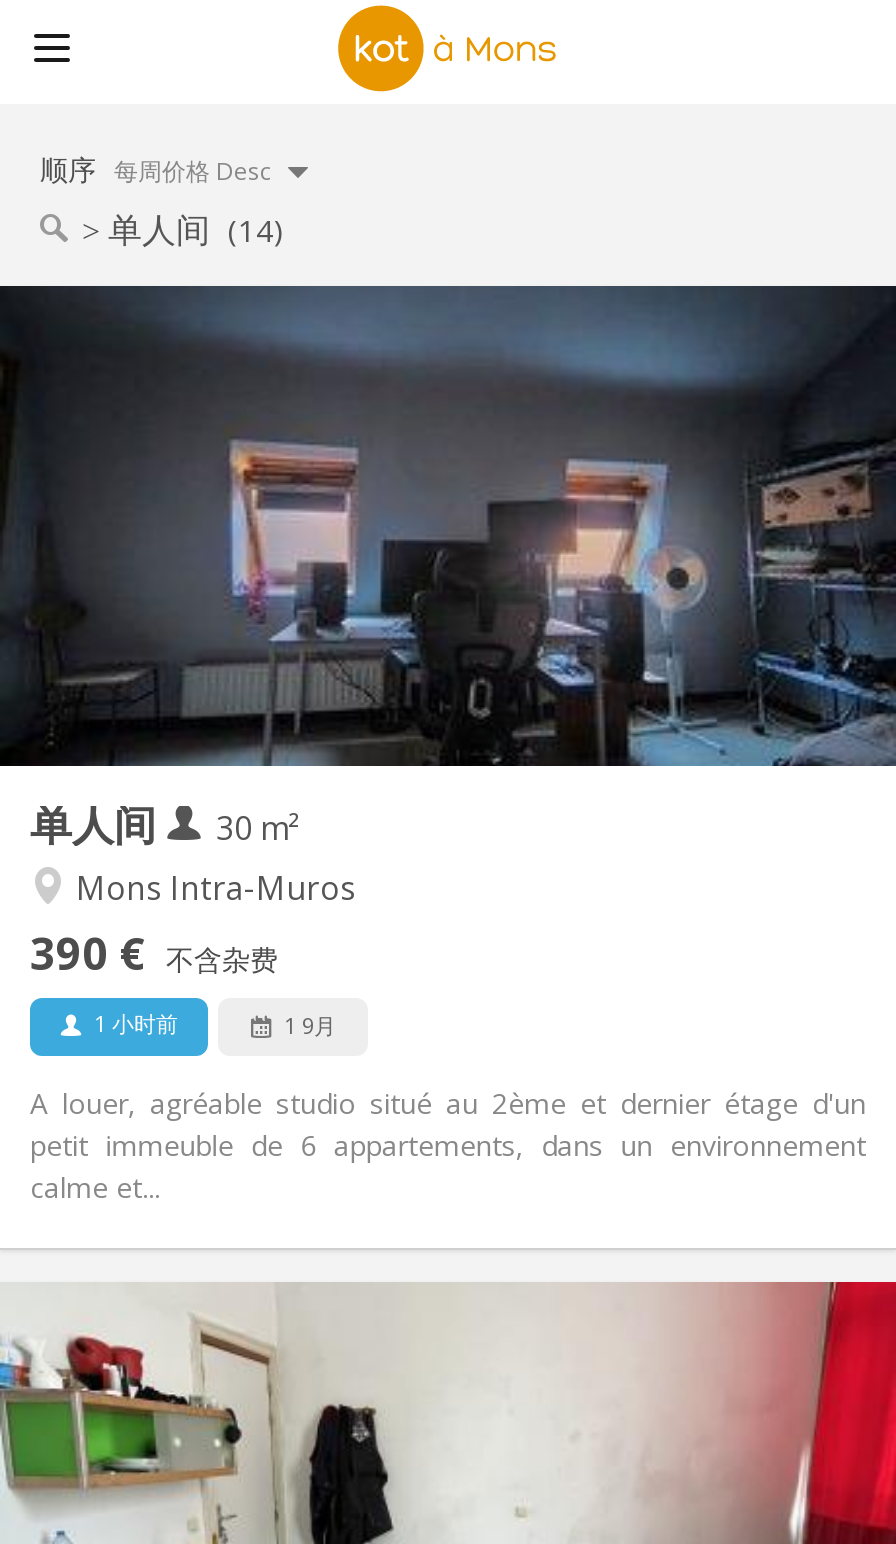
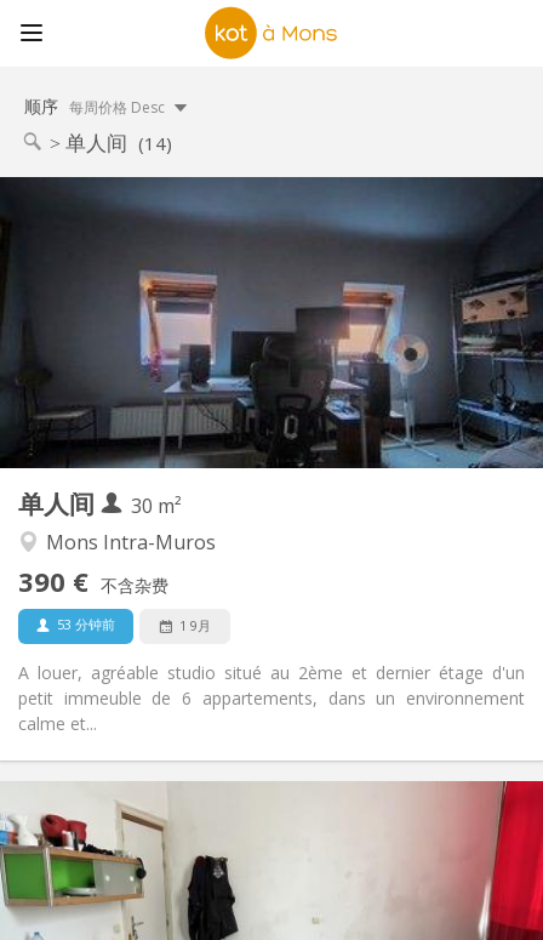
- 1 小时前
+ 53 分钟前
